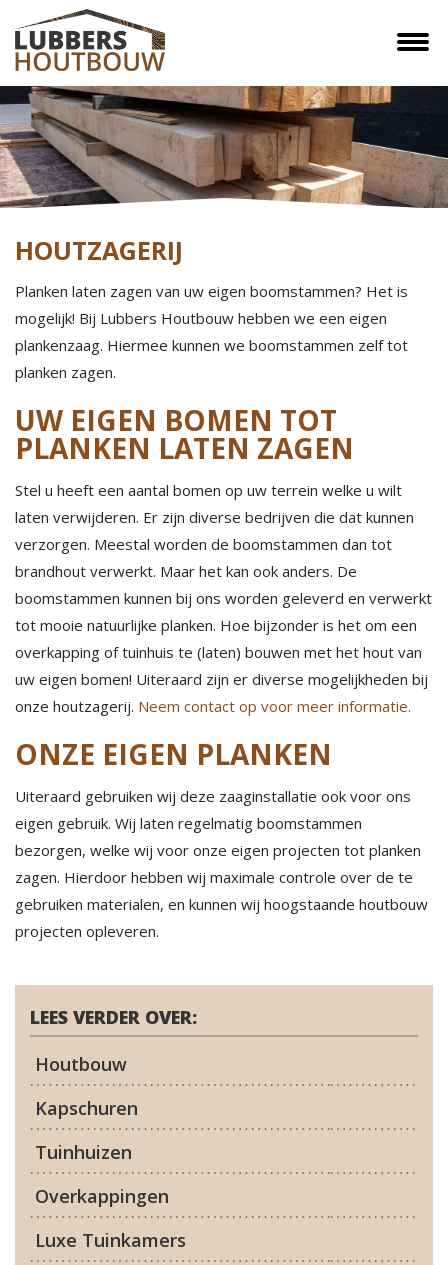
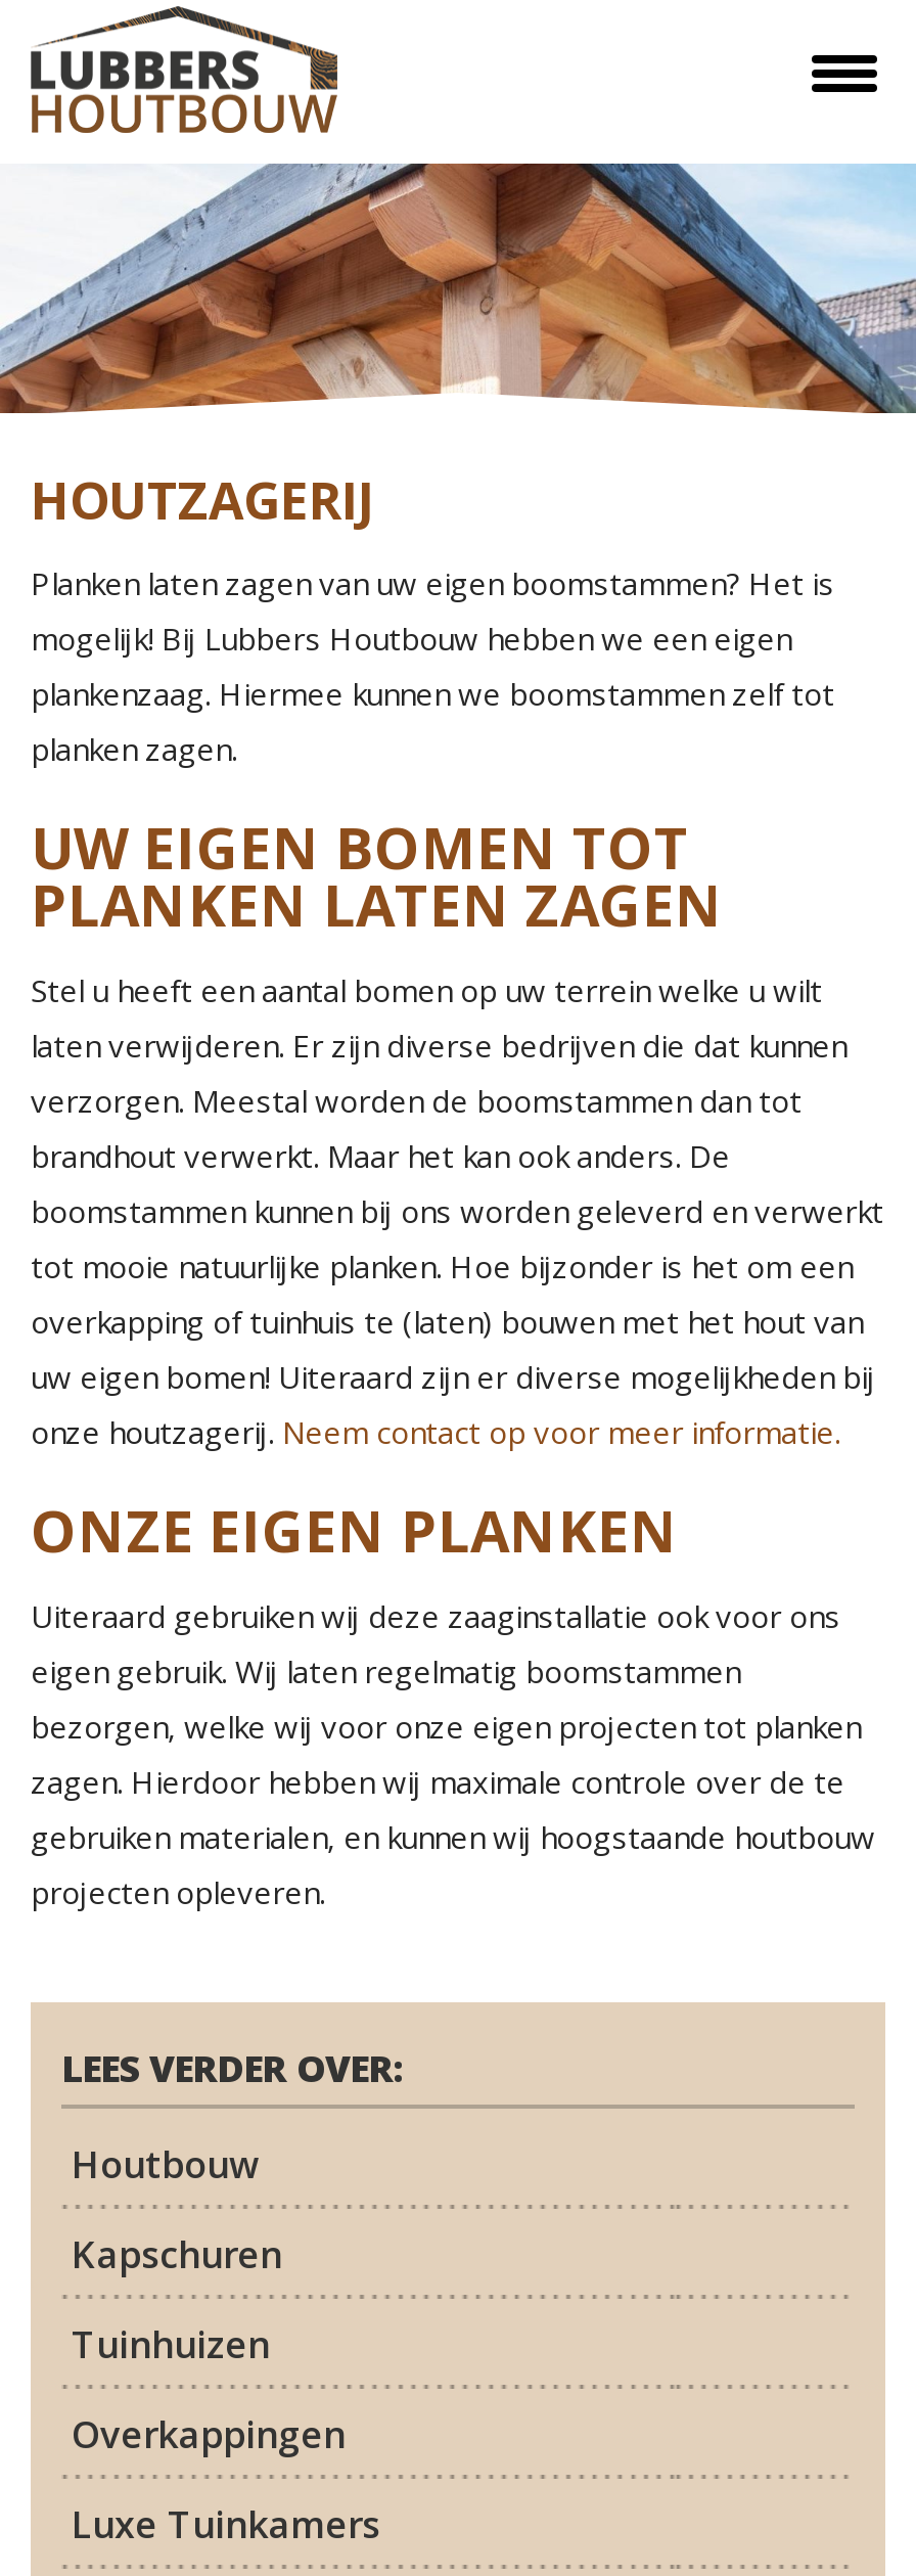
- [image]
+ [image]
